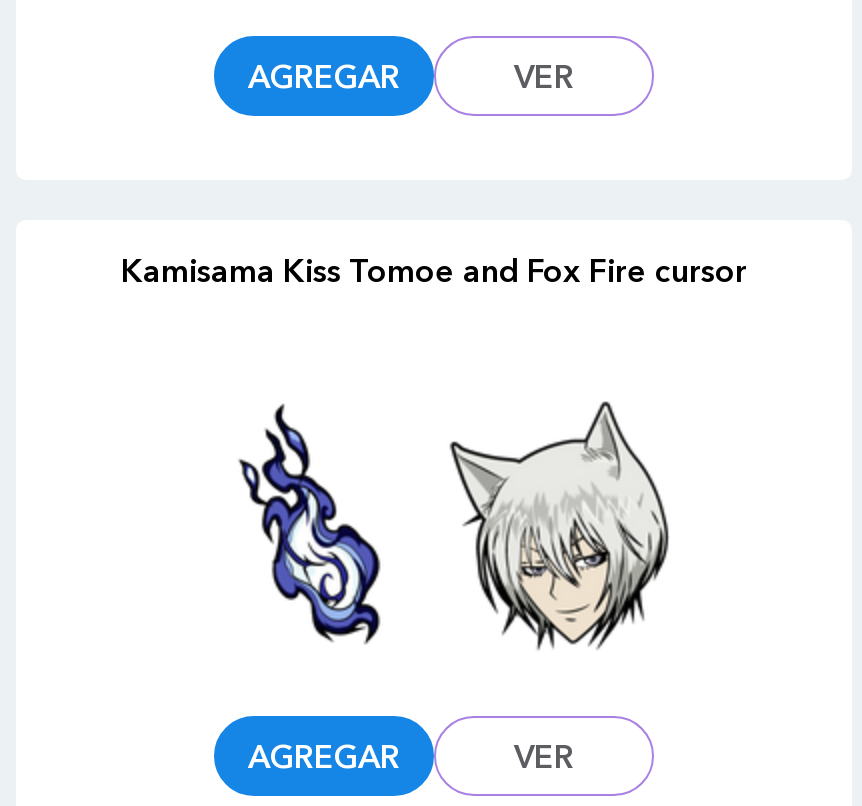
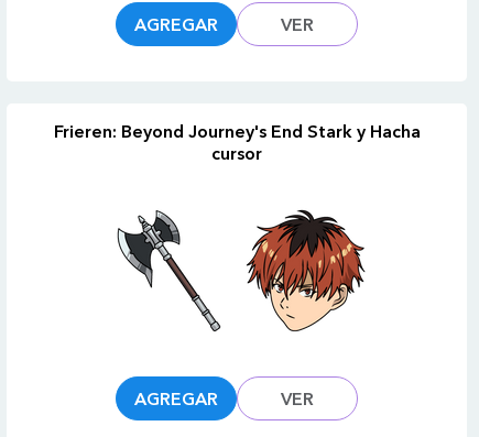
- Kamisama Kiss Tomoe and Fox Fire cursor
+ Frieren: Beyond Journey's End Stark y Hacha
+ cursor

- [image]
+ [image]

- [image]
+ [image]
